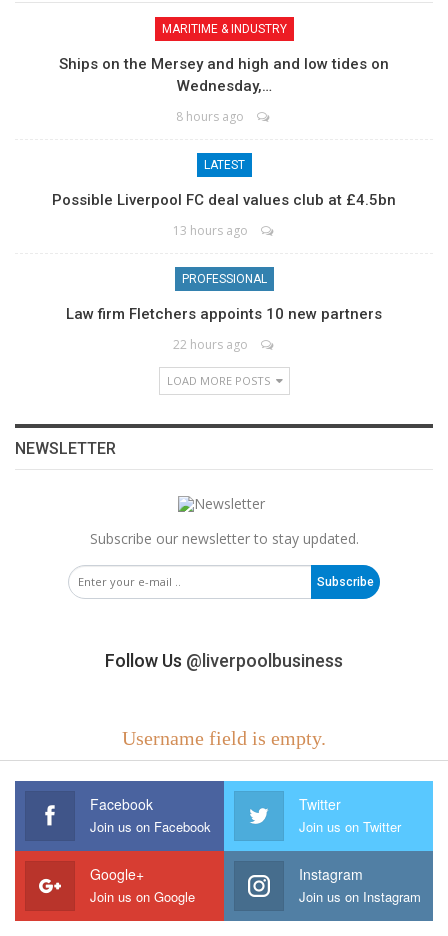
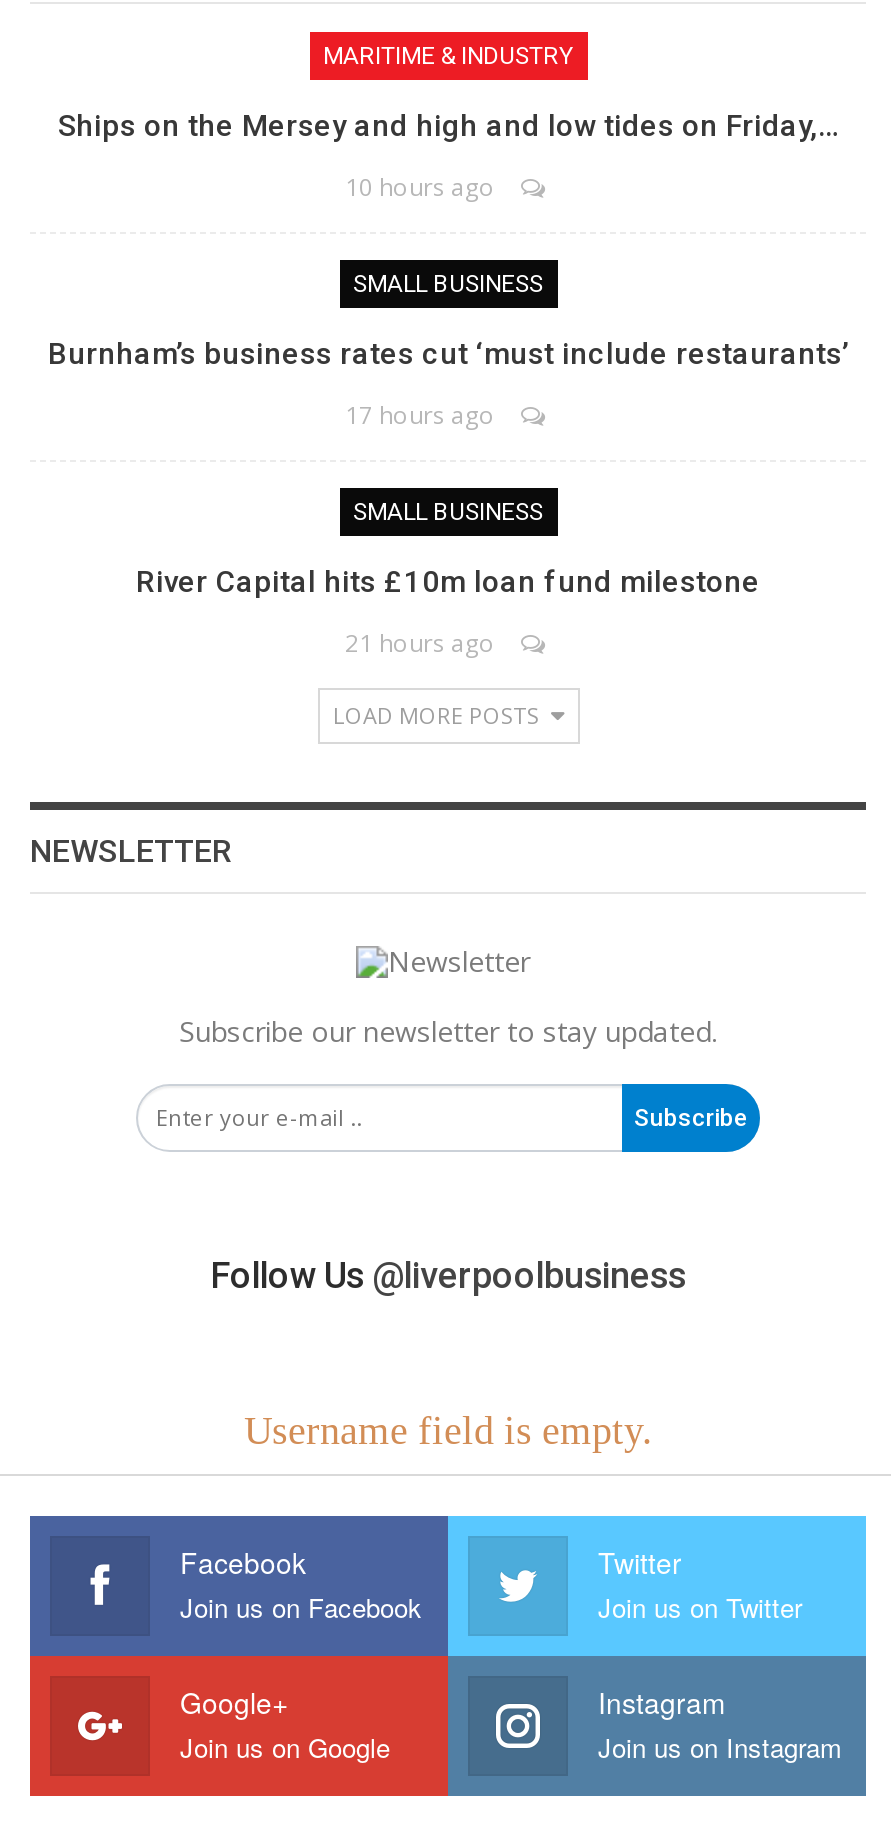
- Ships on the Mersey and high and low tides on
- Wednesday,…
+ Ships on the Mersey and high and low tides on Friday,…

- 8 hours ago
+ 10 hours ago

- LATEST
+ SMALL BUSINESS

- Possible Liverpool FC deal values club at £4.5bn
+ Burnham’s business rates cut ‘must include restaurants’

- 13 hours ago
+ 17 hours ago

- PROFESSIONAL
+ SMALL BUSINESS

- Law firm Fletchers appoints 10 new partners
+ River Capital hits £10m loan fund milestone

- 22 hours ago
+ 21 hours ago
